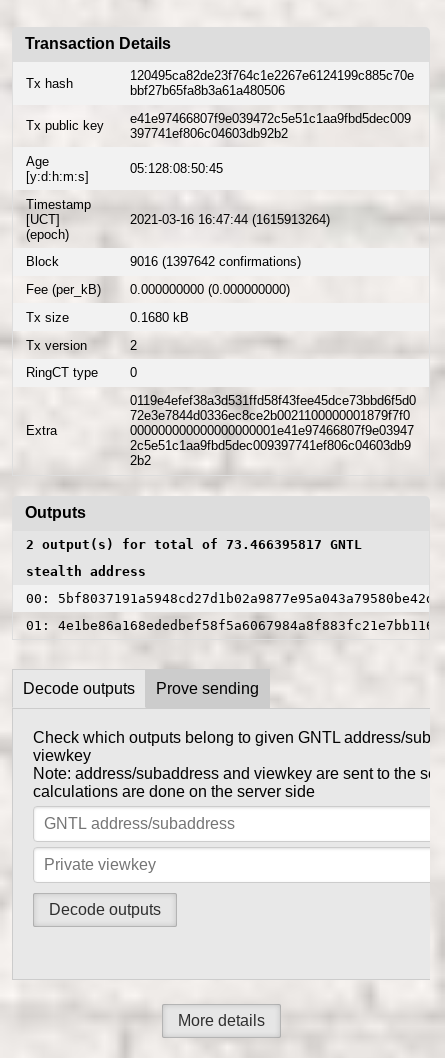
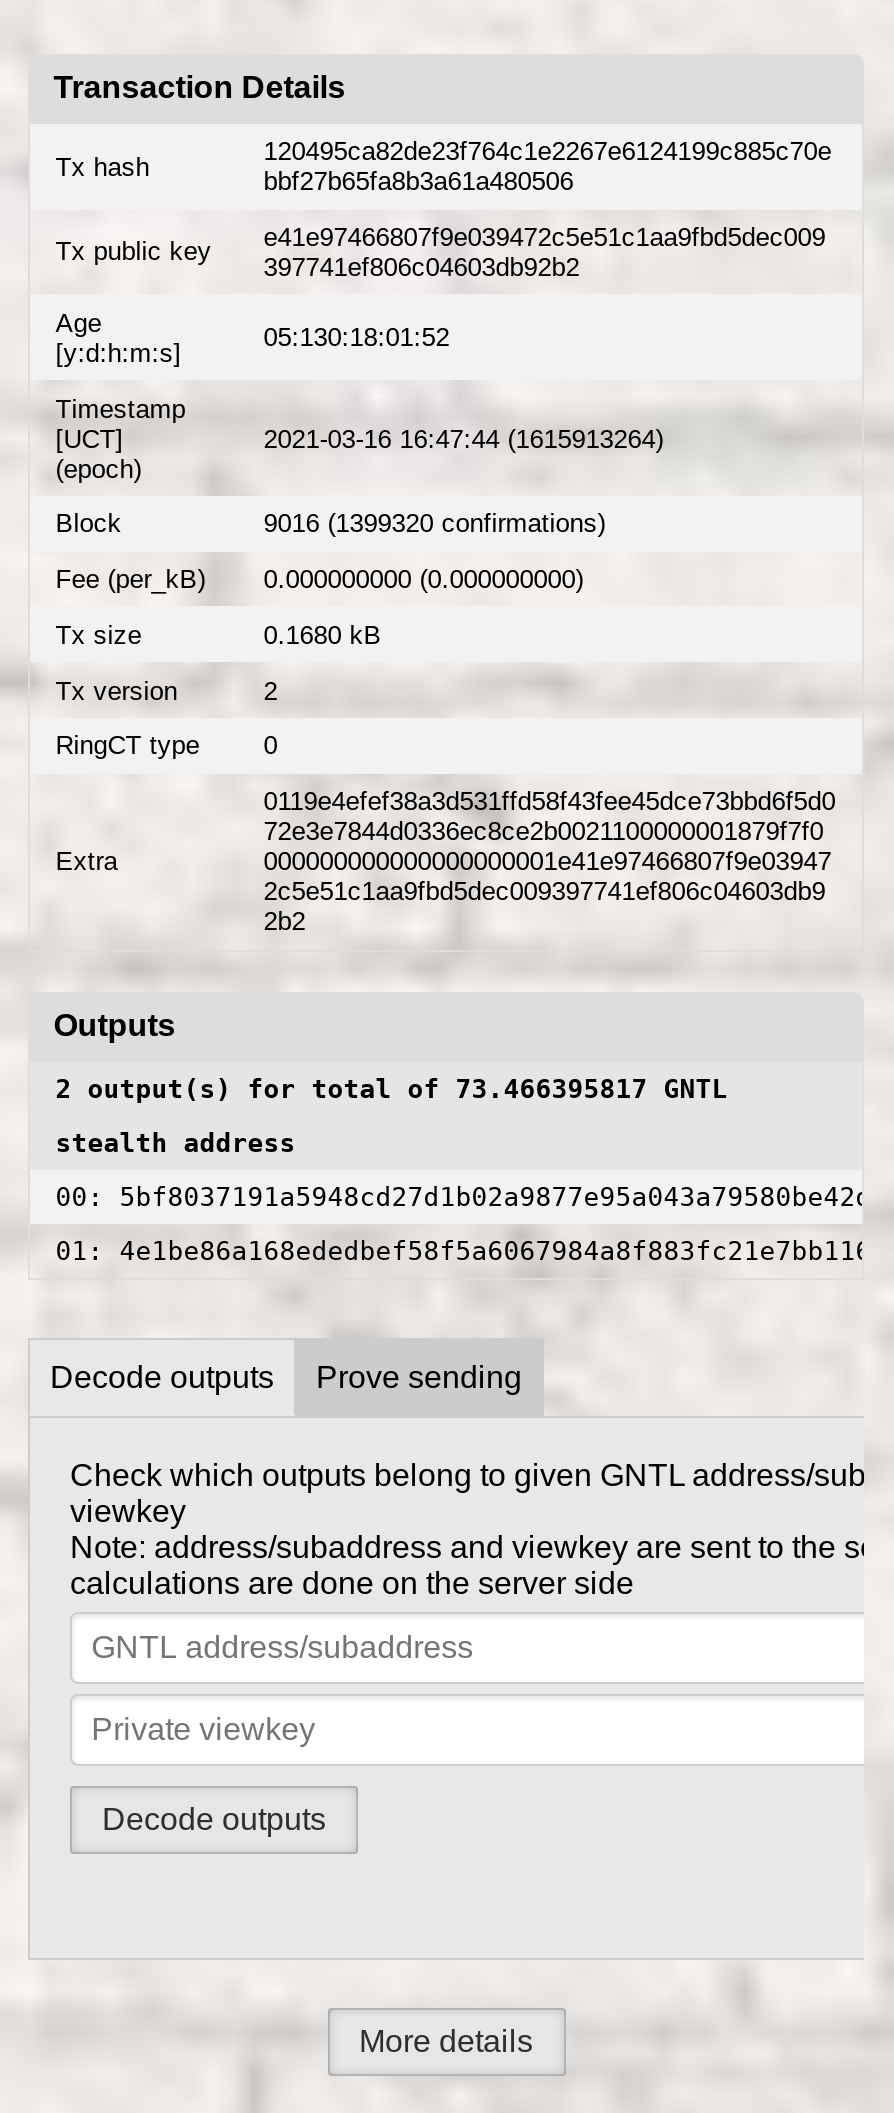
- 05:128:08:50:45
+ 05:130:18:01:52

- 9016 (1397642 confirmations)
+ 9016 (1399320 confirmations)
